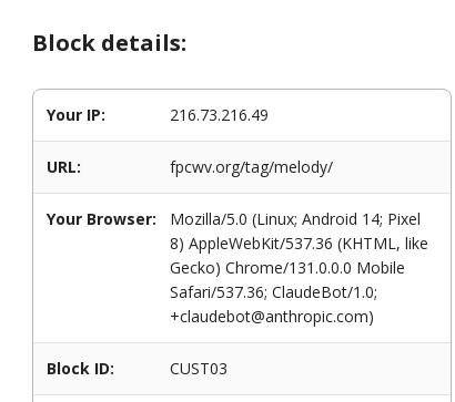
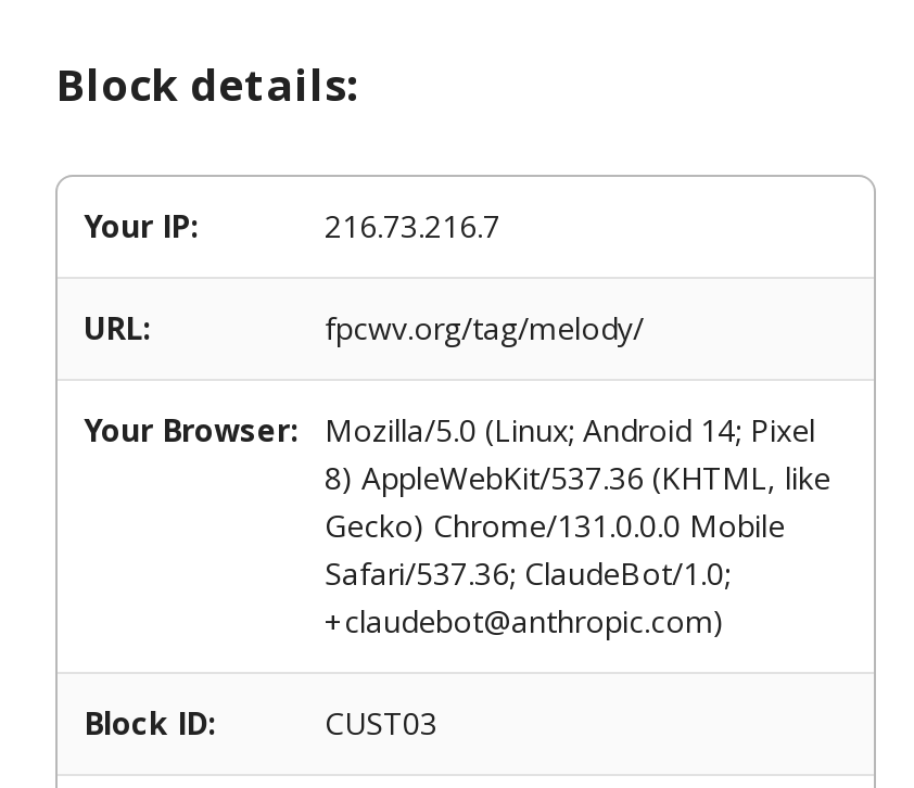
- 216.73.216.49
+ 216.73.216.7
